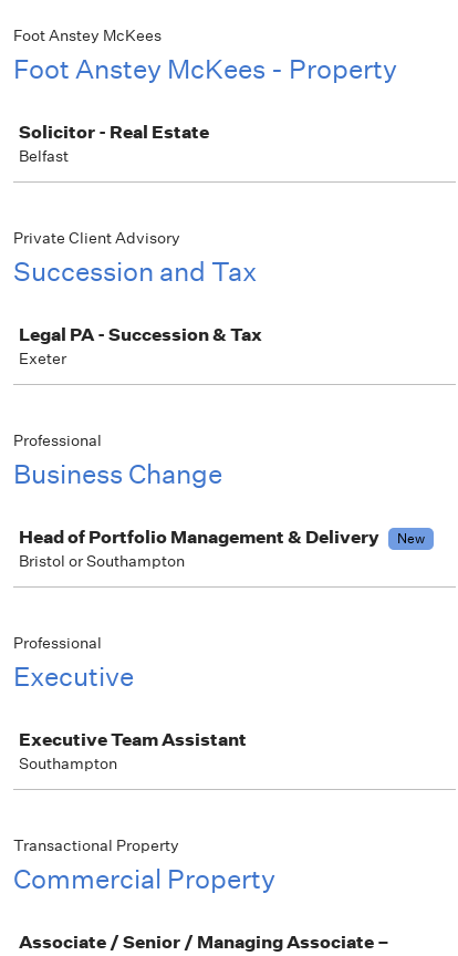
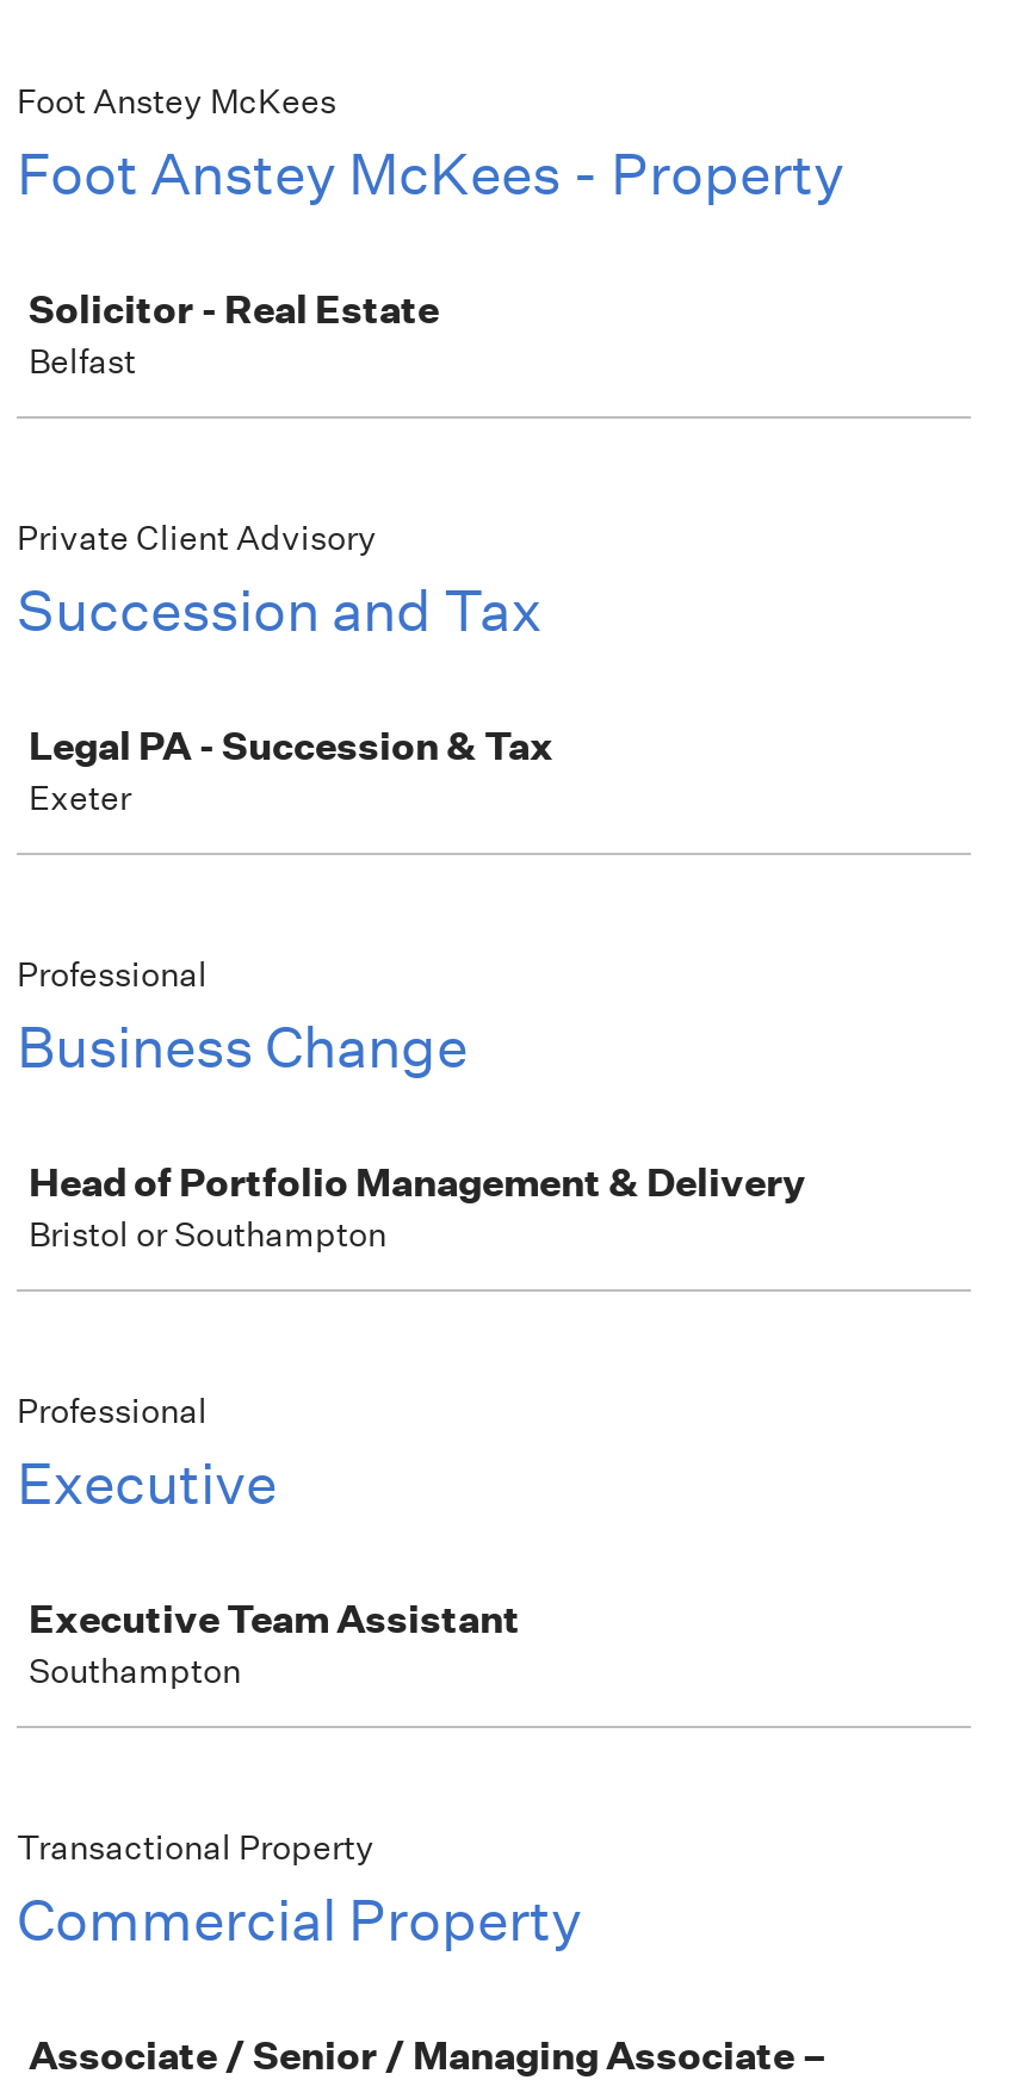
- New
